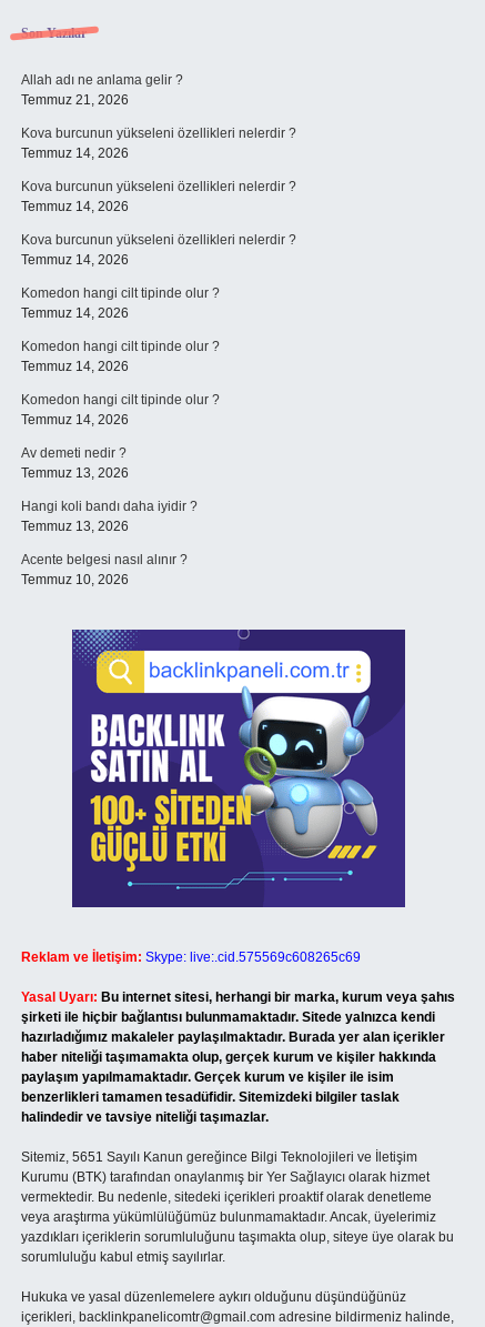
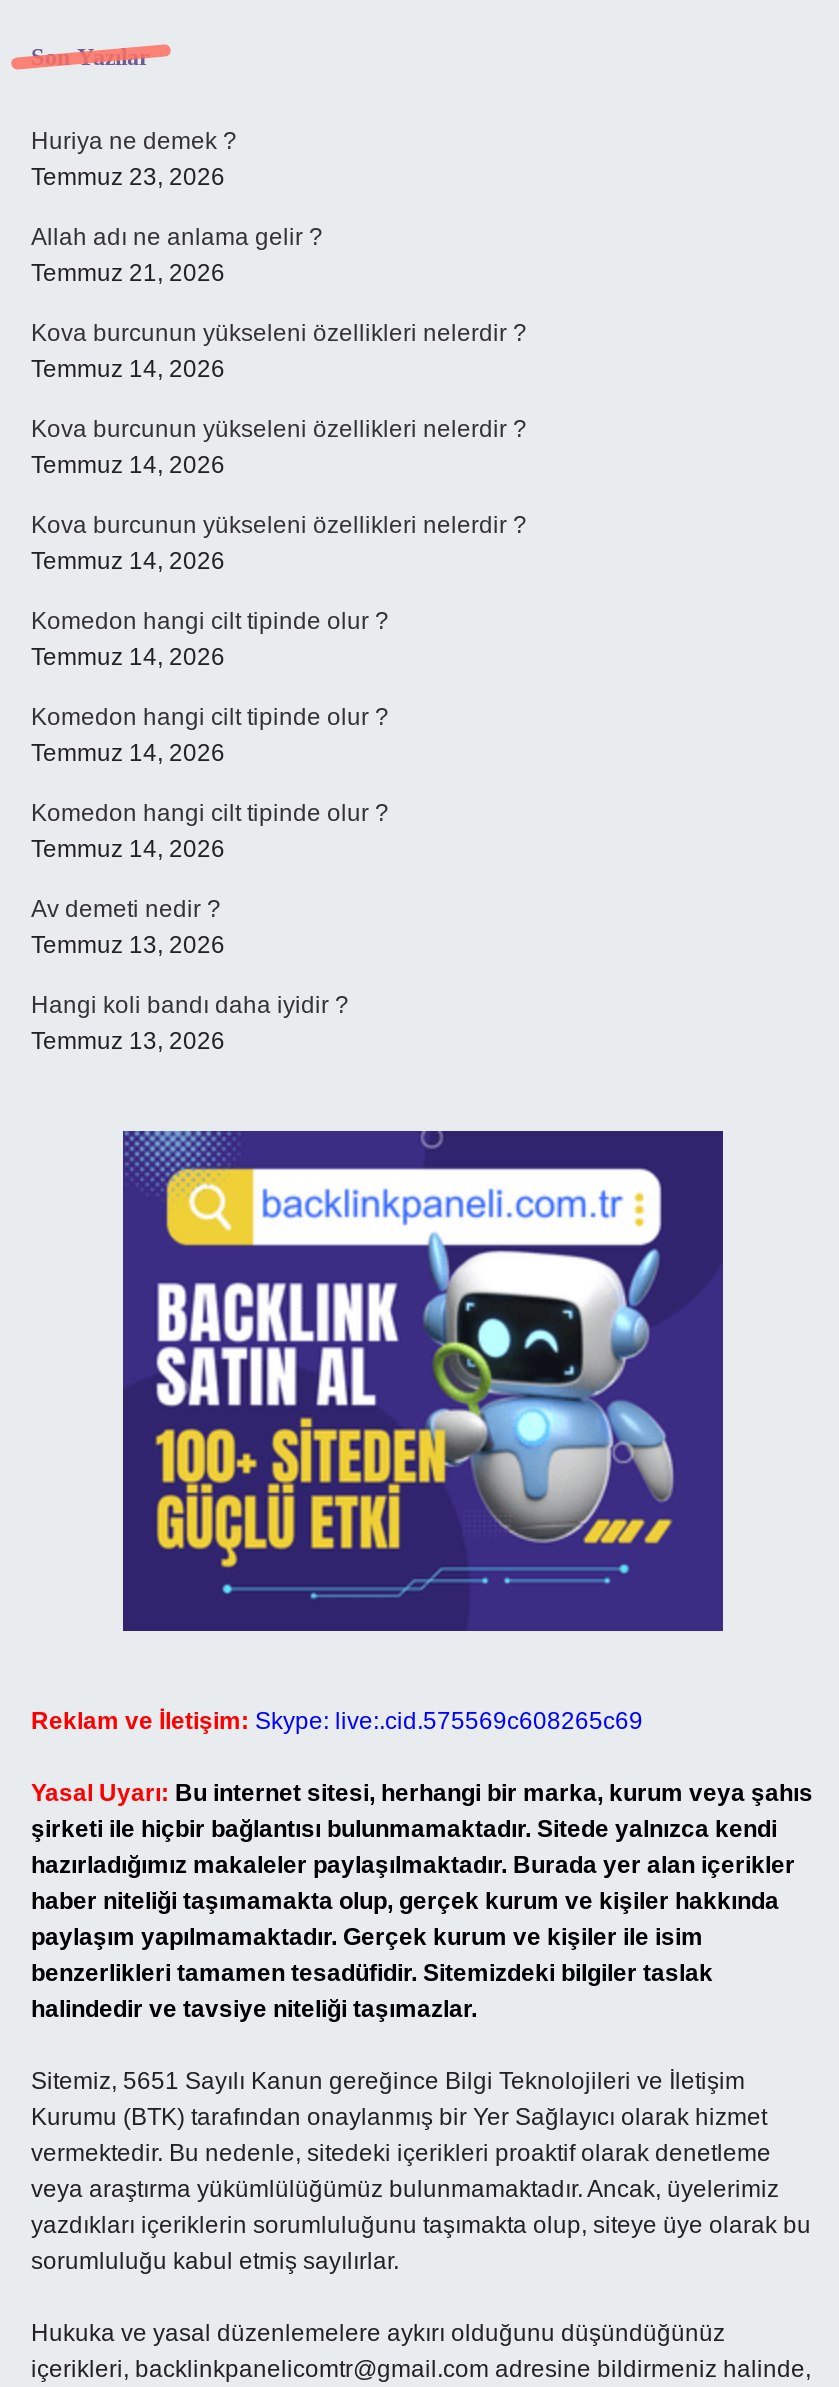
+ Huriya ne demek ?
+ Temmuz 23, 2026

moved down: Allah adı ne anlama gelir ? | Temmuz 21, 2026 | Kova burcunun yükseleni özellikleri nelerdir ? | ... | Hangi koli bandı daha iyidir ? | Temmuz 13, 2026

- Acente belgesi nasıl alınır ?
- Temmuz 10, 2026
